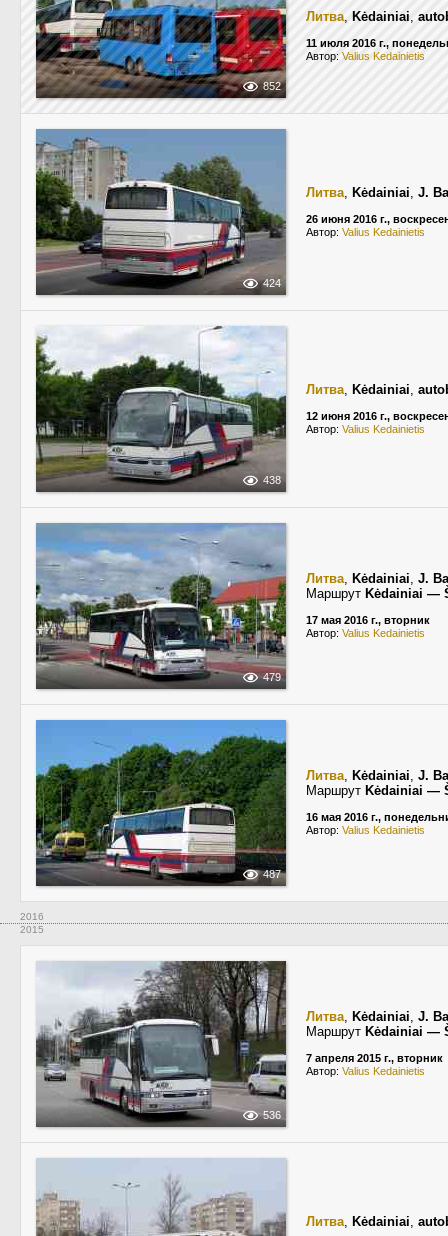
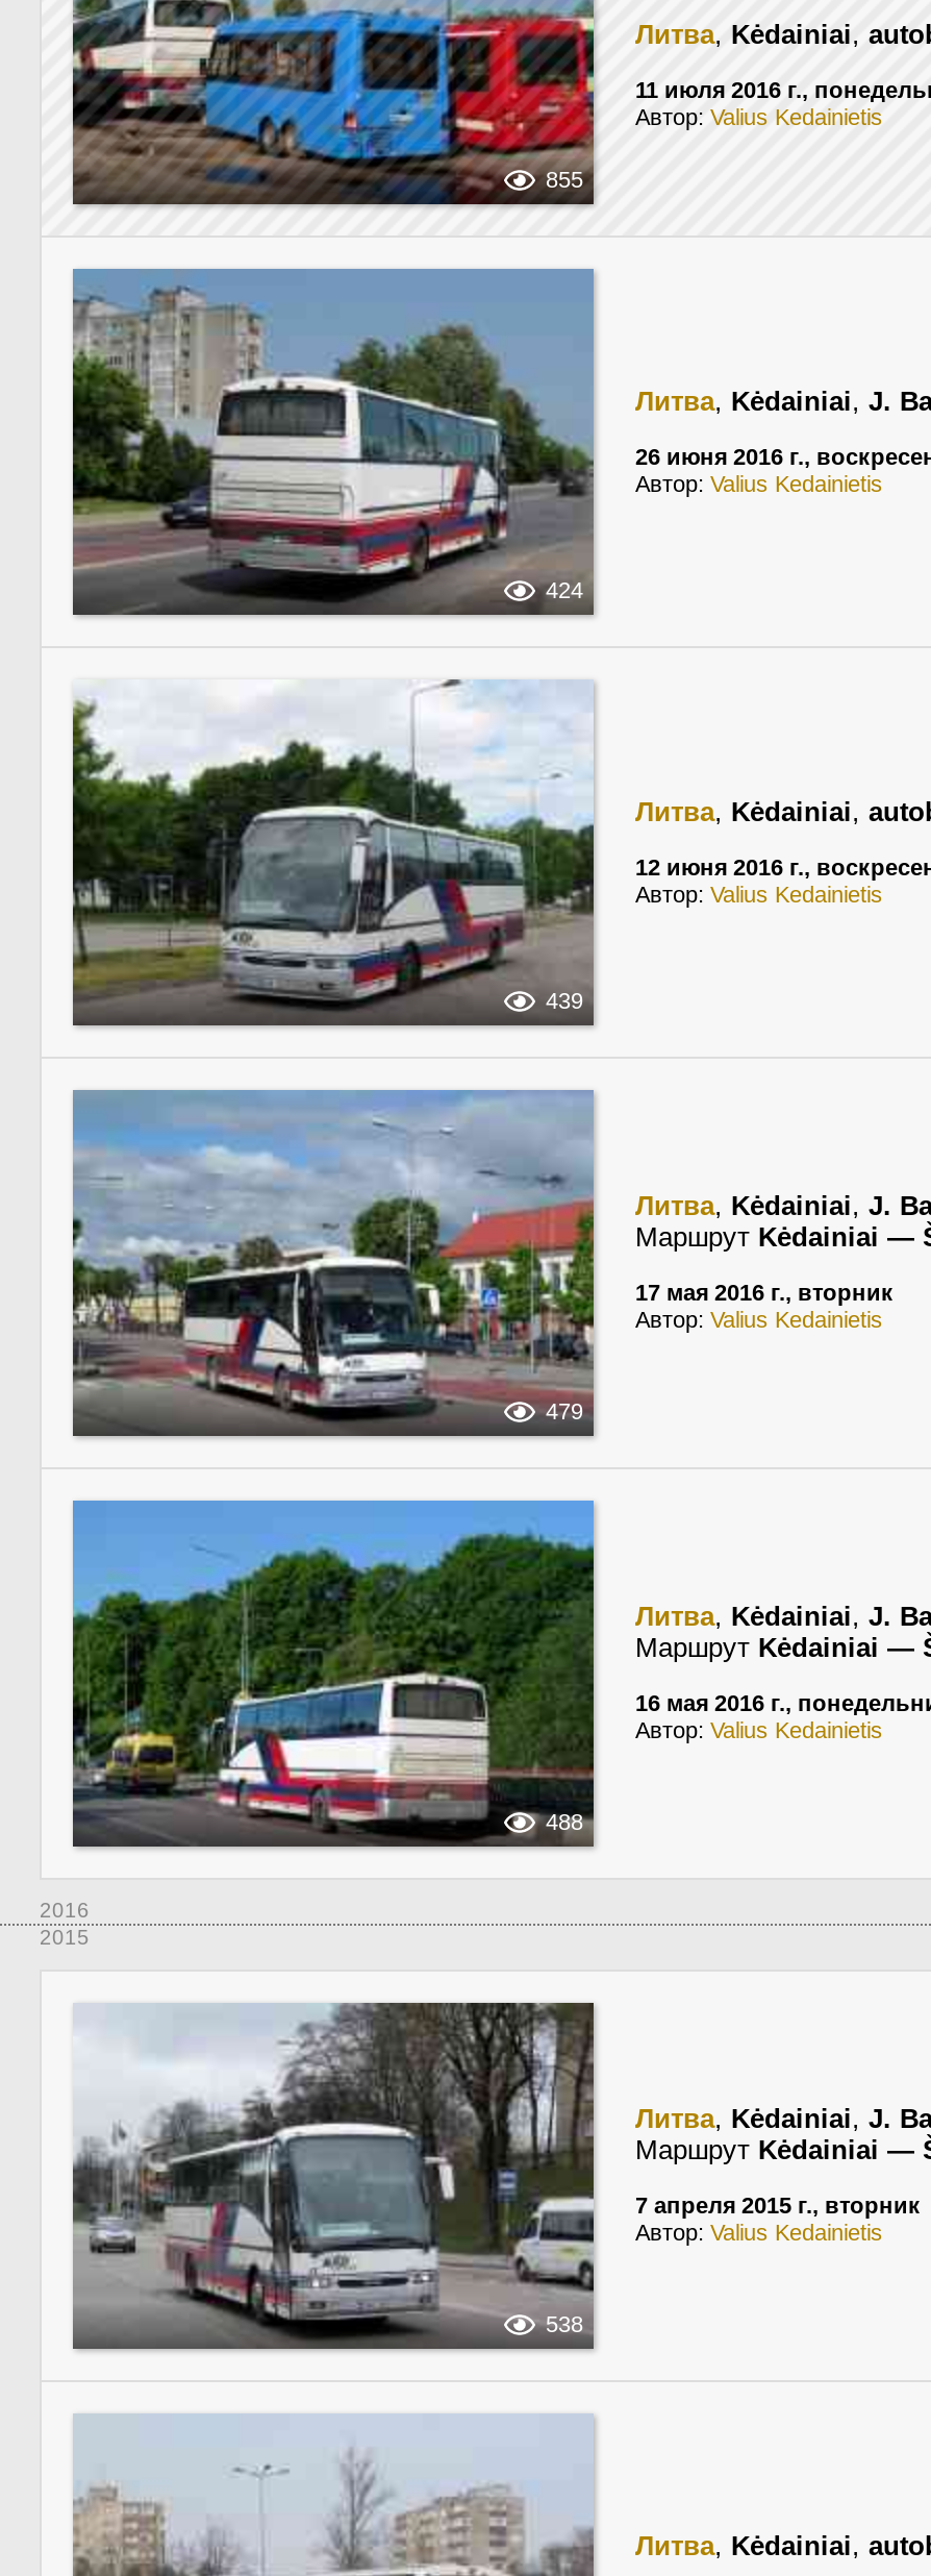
- 852
+ 855

- 438
+ 439

- 487
+ 488

- 536
+ 538
